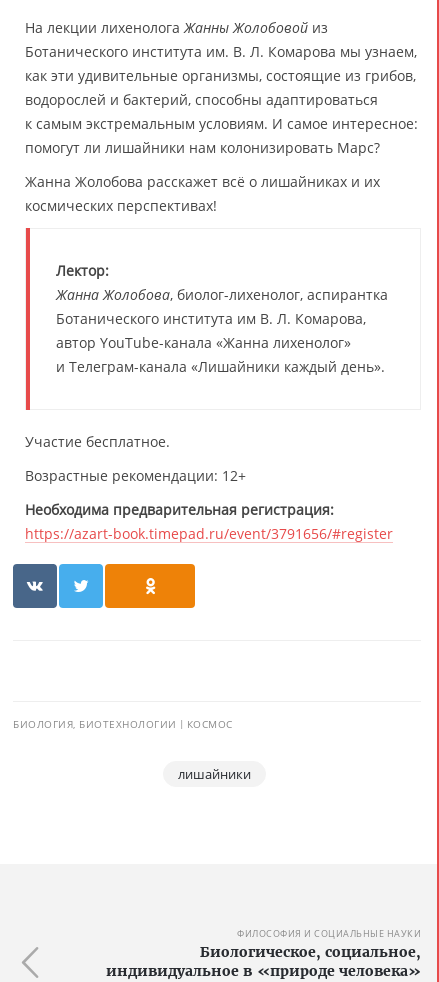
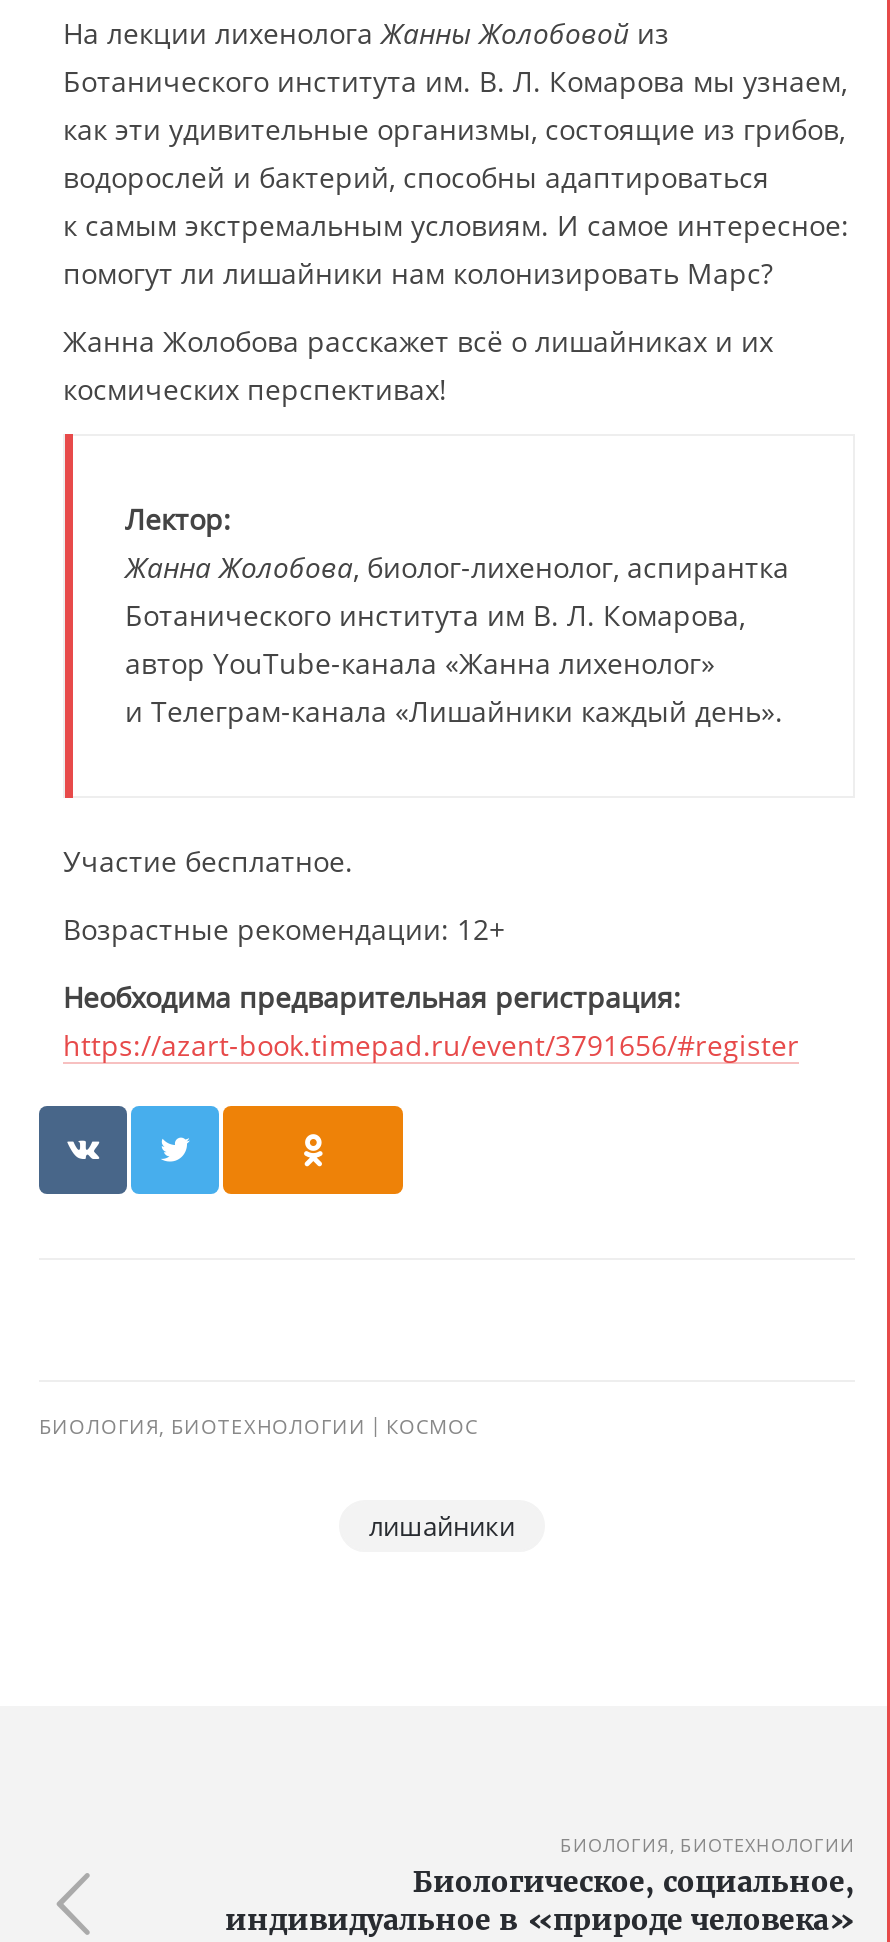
- ФИЛОСОФИЯ И СОЦИАЛЬНЫЕ НАУКИ
+ БИОЛОГИЯ, БИОТЕХНОЛОГИИ
